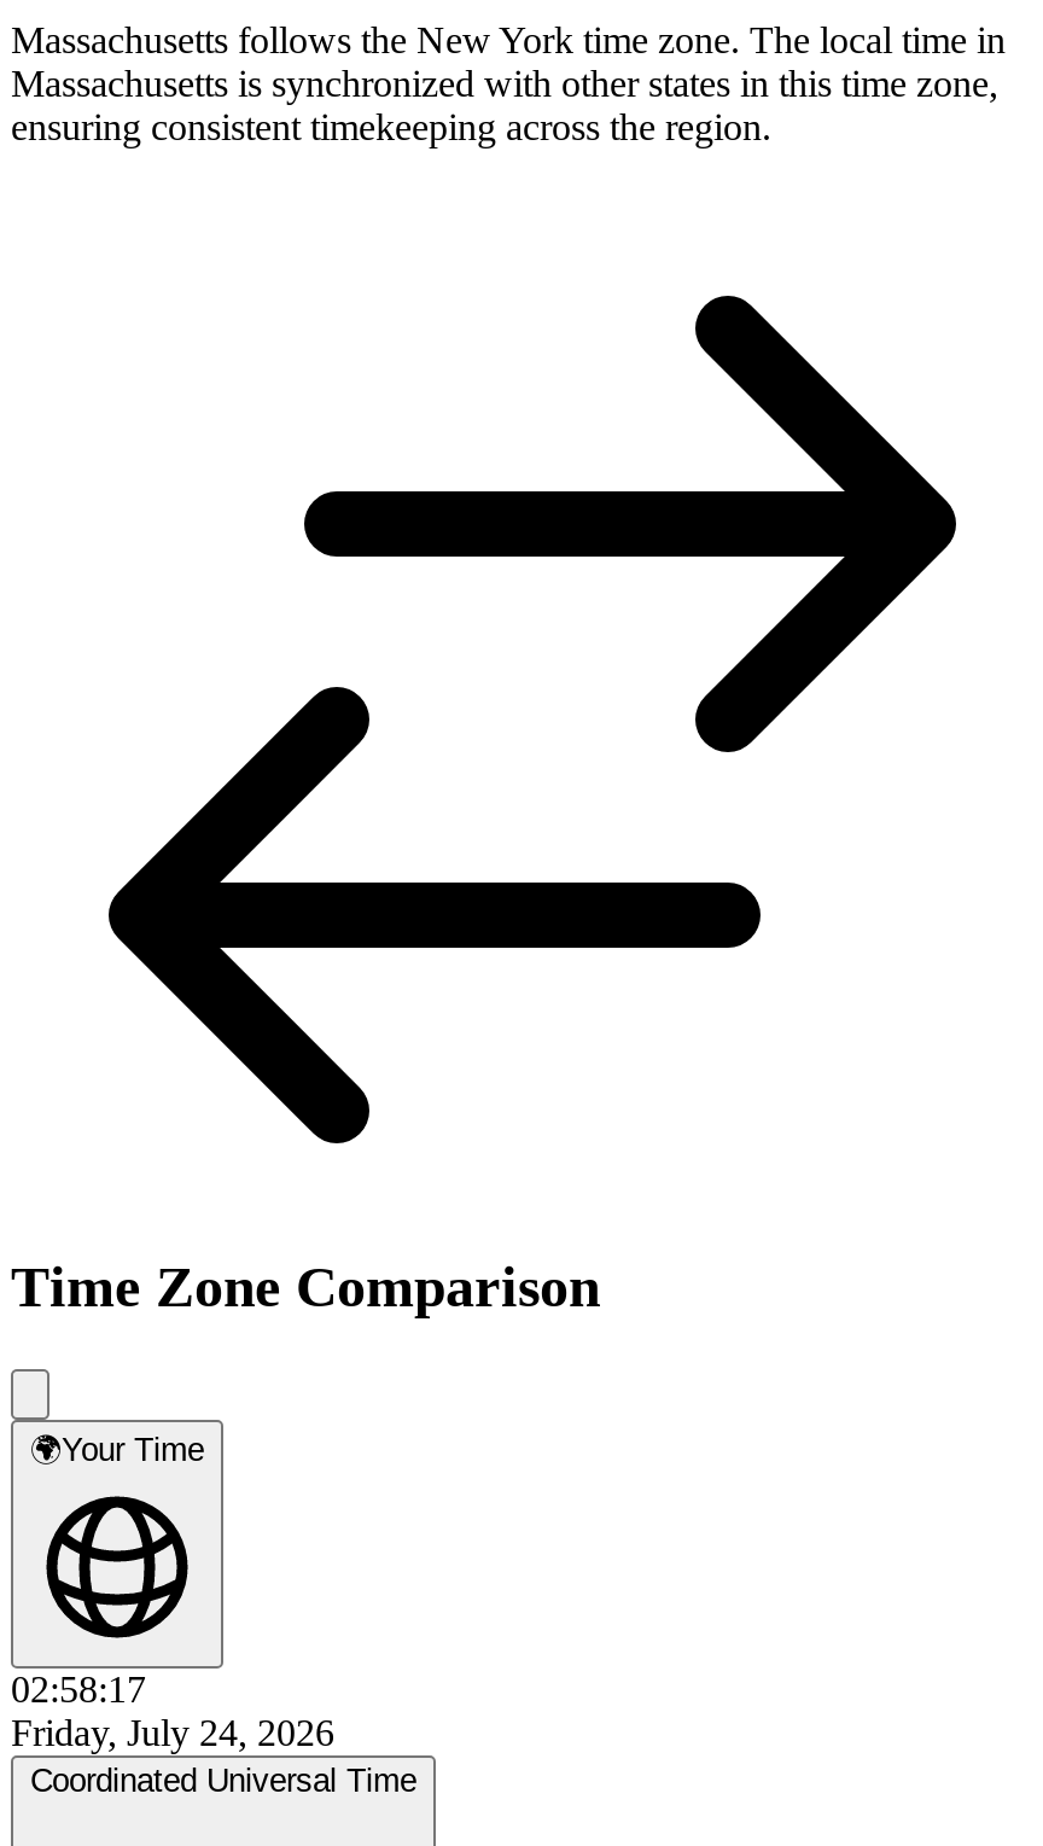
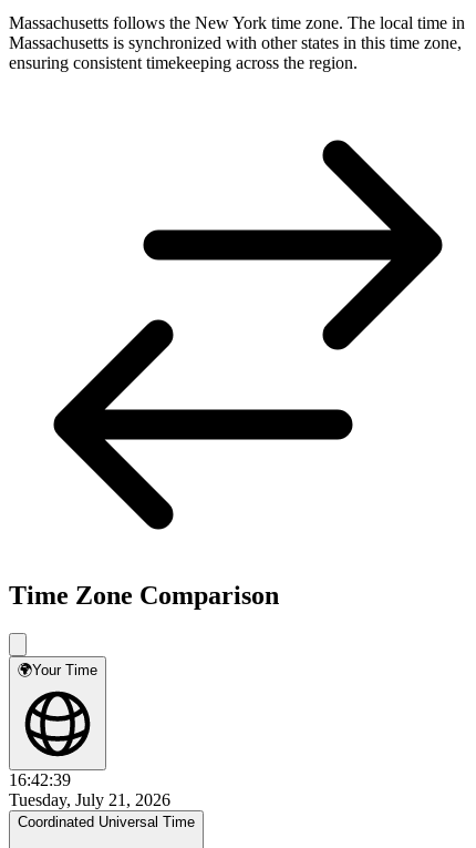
- 02:58:17
+ 16:42:39

- Friday, July 24, 2026
+ Tuesday, July 21, 2026
